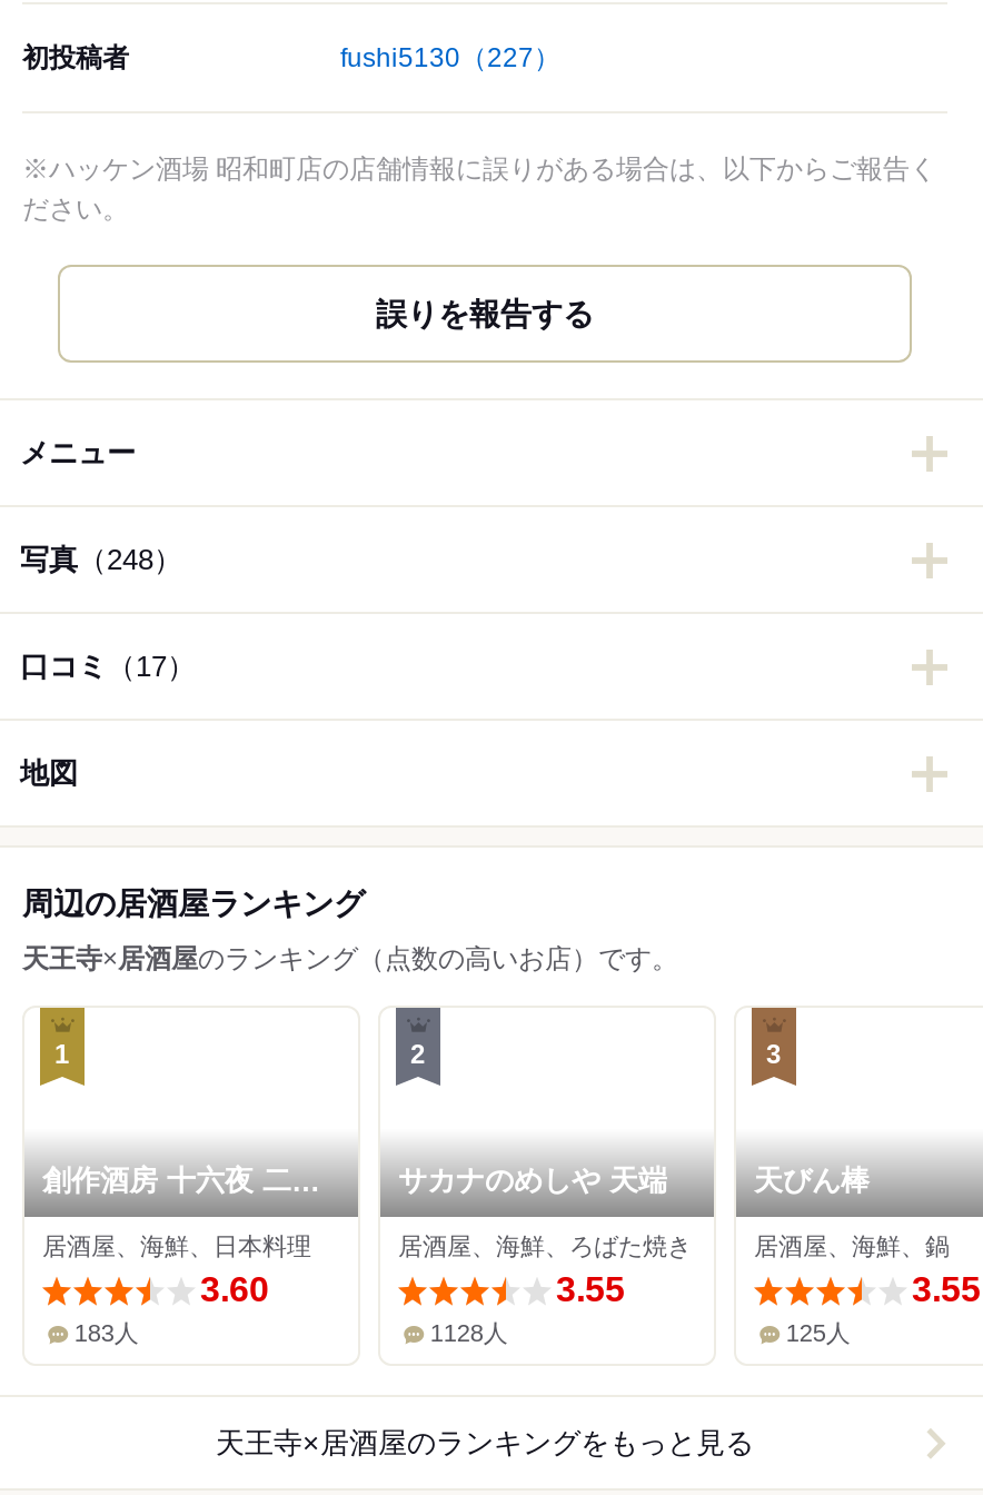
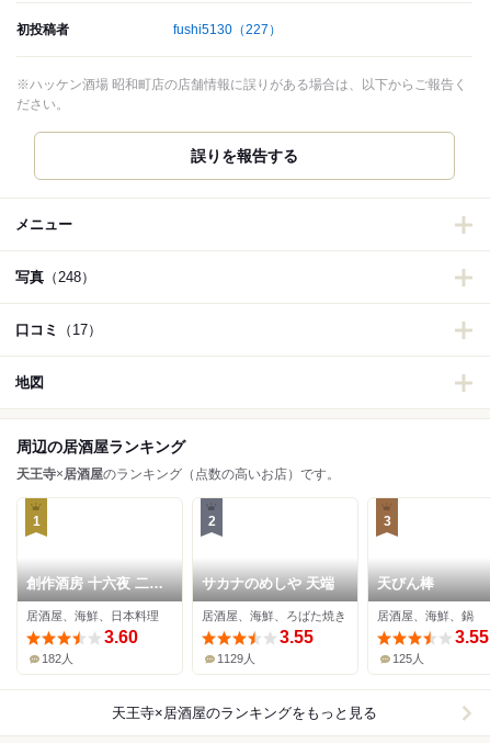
- 183人
+ 182人

- 1128人
+ 1129人
